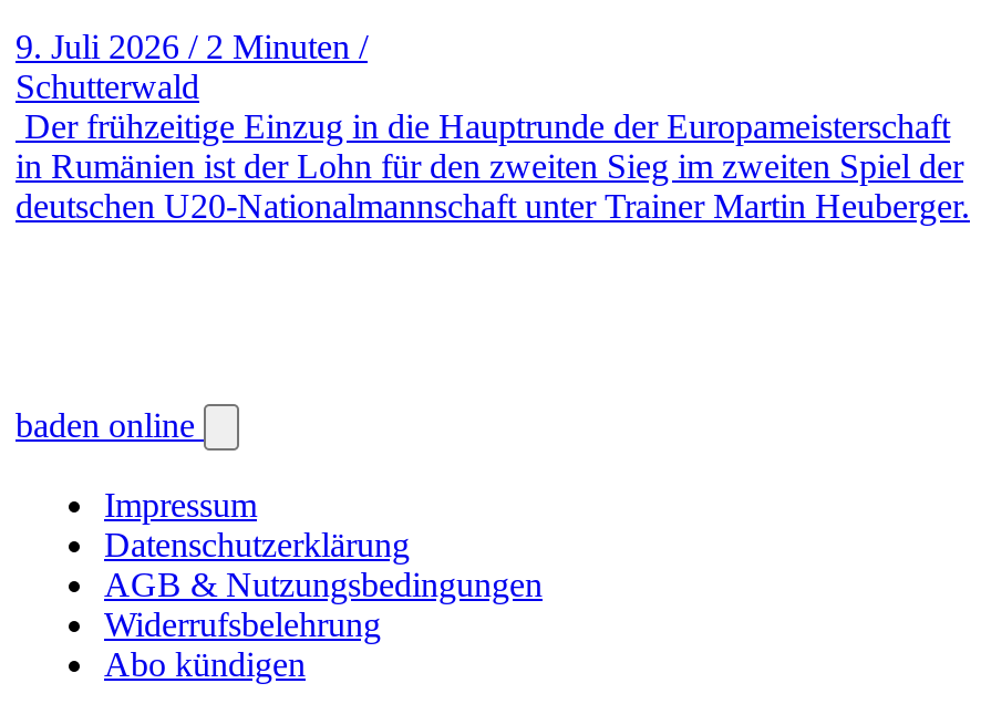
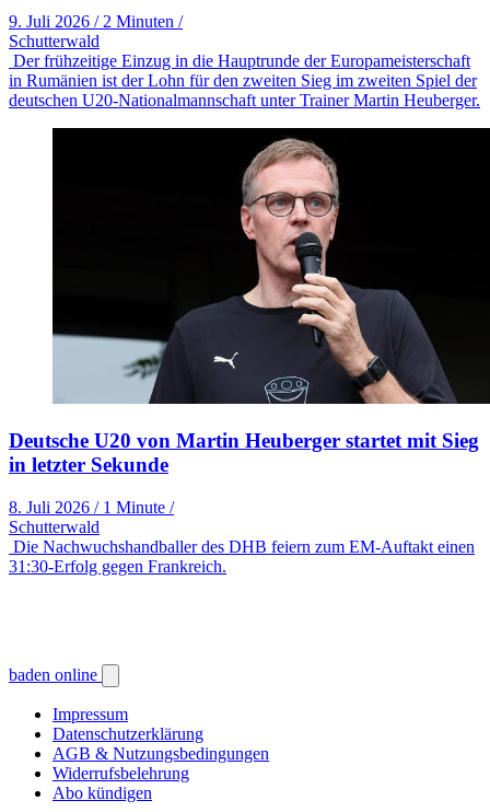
+ [image]
+ Deutsche U20 von Martin Heuberger startet mit Sieg
+ in letzter Sekunde
+ 8. Juli 2026 / 1 Minute /
+ Schutterwald
+ Die Nachwuchshandballer des DHB feiern zum EM-Auftakt einen
+ 31:30-Erfolg gegen Frankreich.
